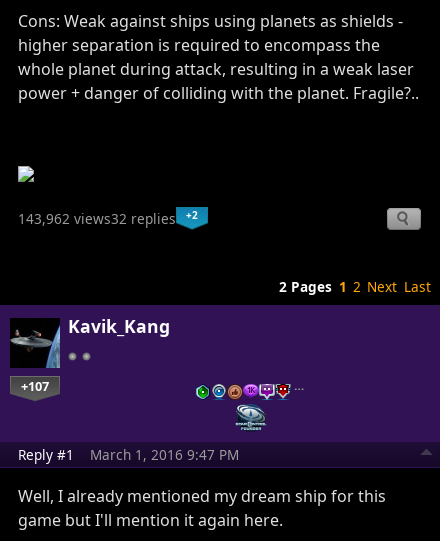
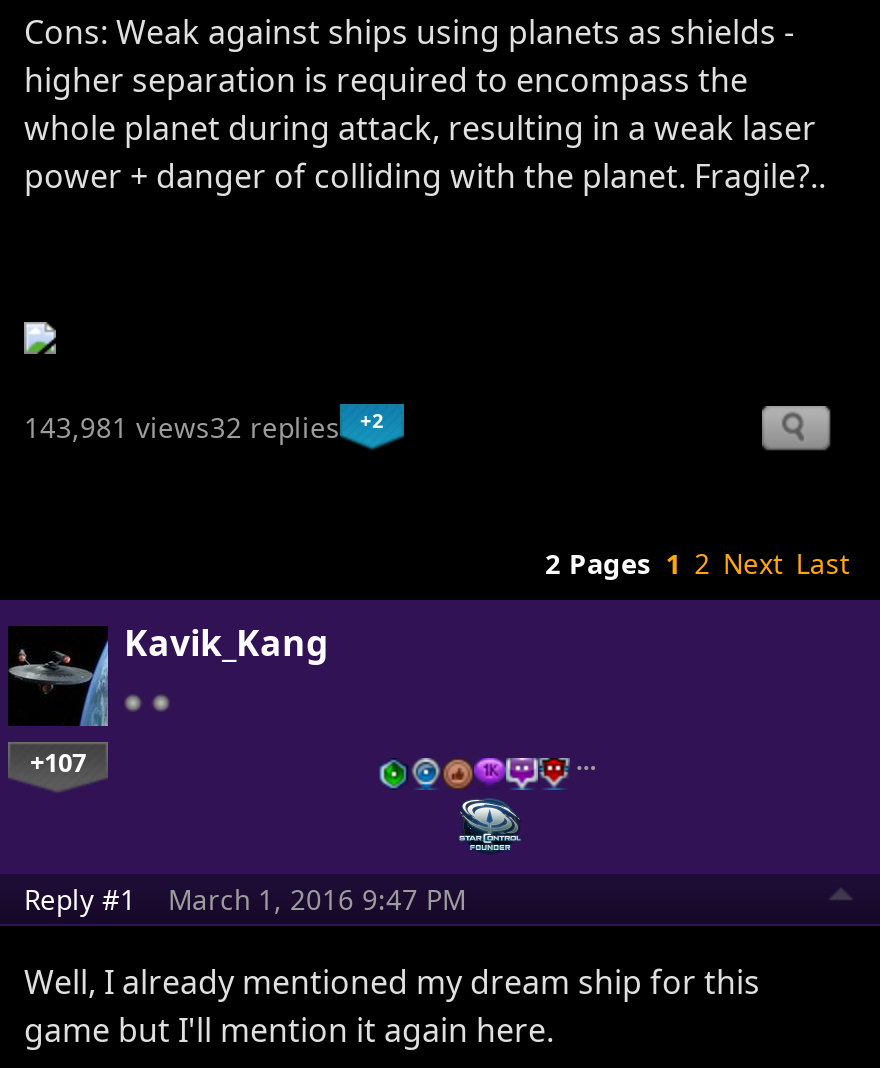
- 143,962 views32 replies
+ 143,981 views32 replies
